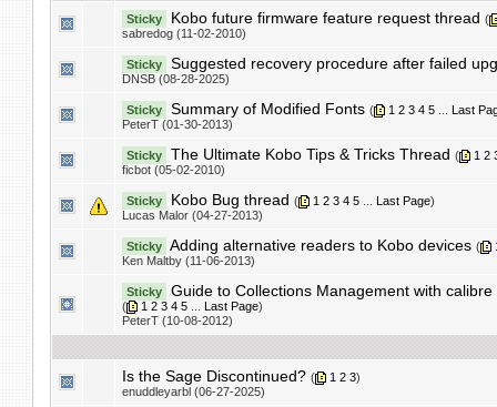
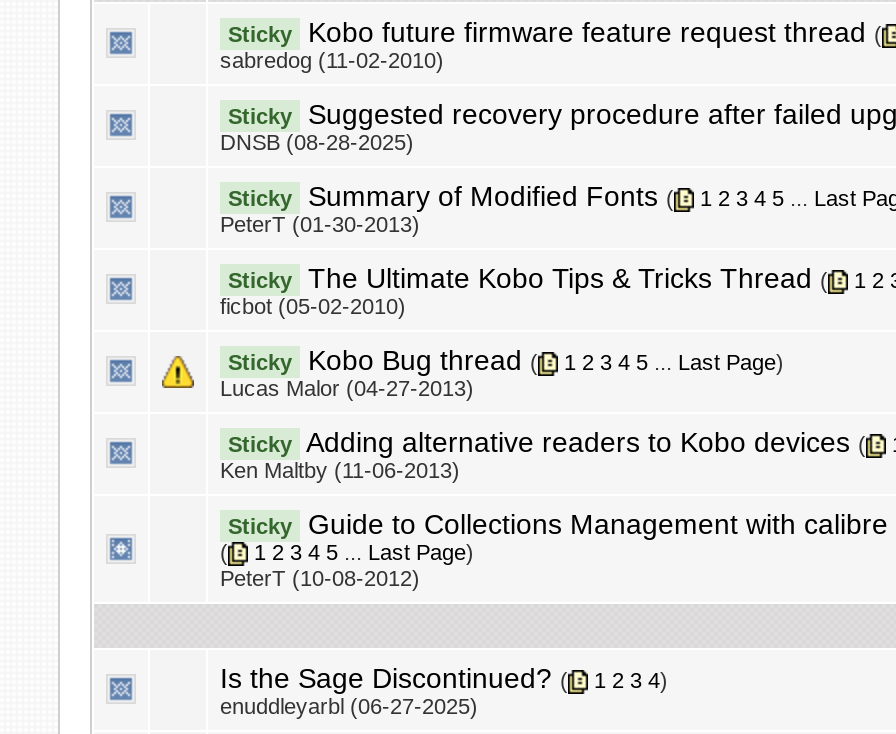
- Is the Sage Discontinued? ( 1 2 3)
+ Is the Sage Discontinued? ( 1 2 3 4)
